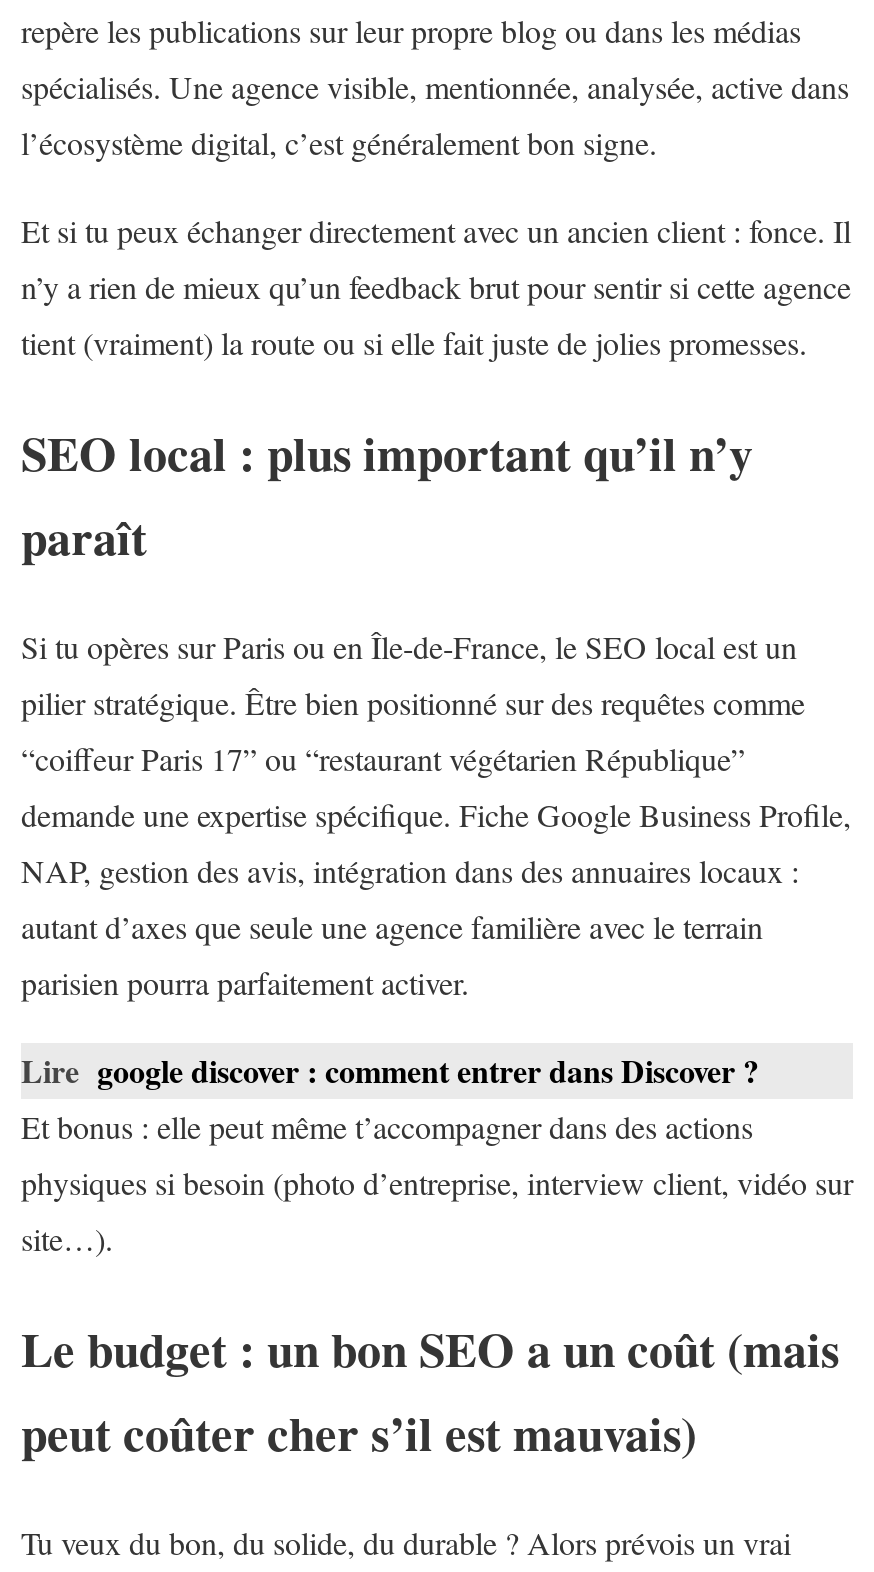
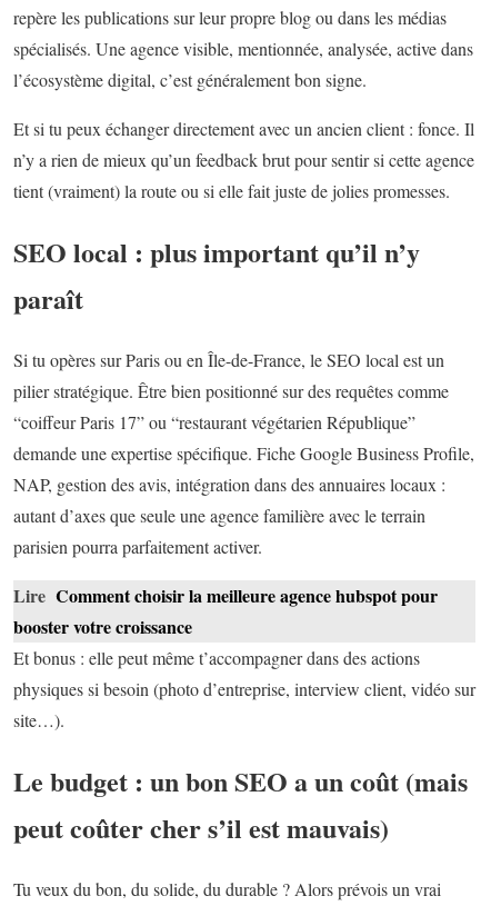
- Lire google discover : comment entrer dans Discover ?
+ Lire Comment choisir la meilleure agence hubspot pour
+ booster votre croissance
